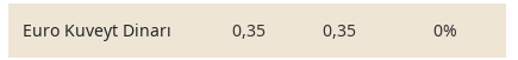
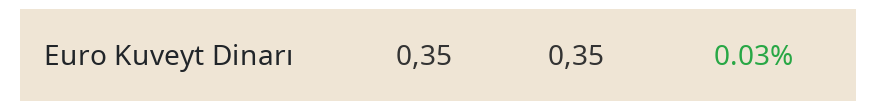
- 0%
+ 0.03%
